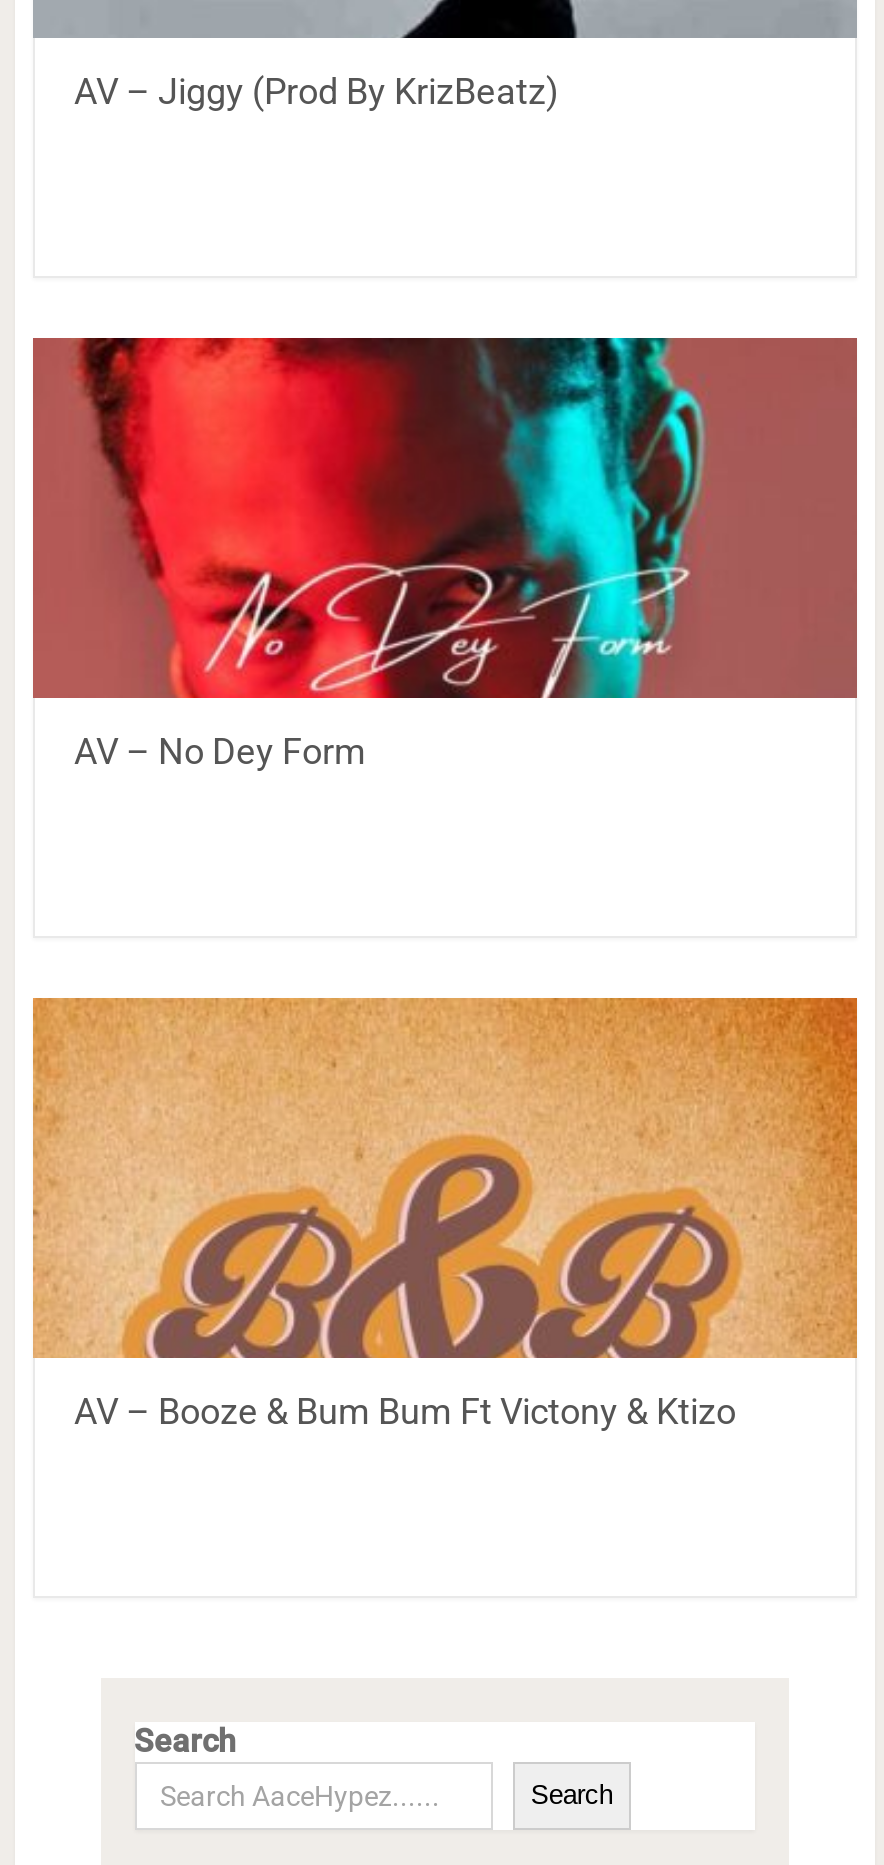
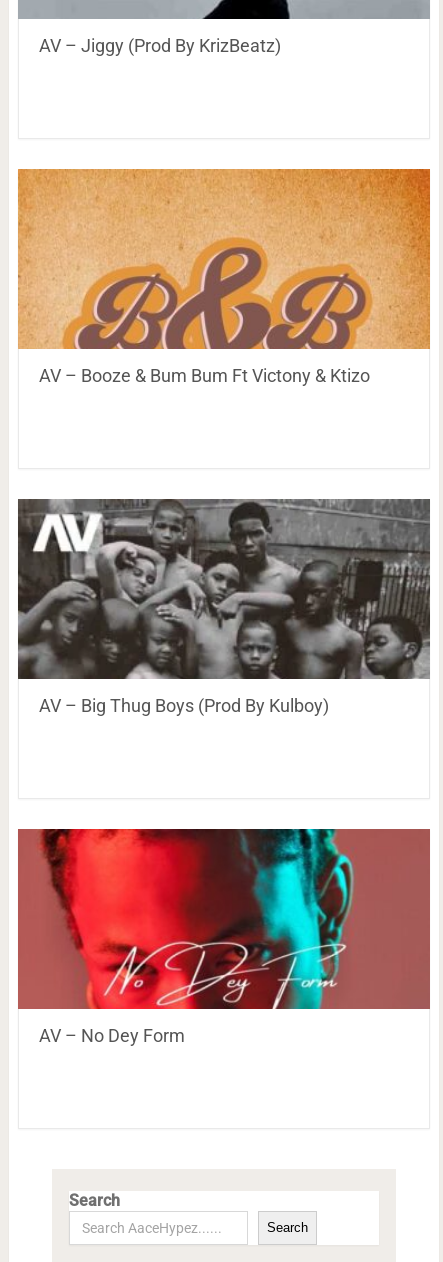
moved down: [image] | AV – No Dey Form

moved up: [image] | AV – Booze & Bum Bum Ft Victony & Ktizo

+ [image]
+ AV – Big Thug Boys (Prod By Kulboy)
